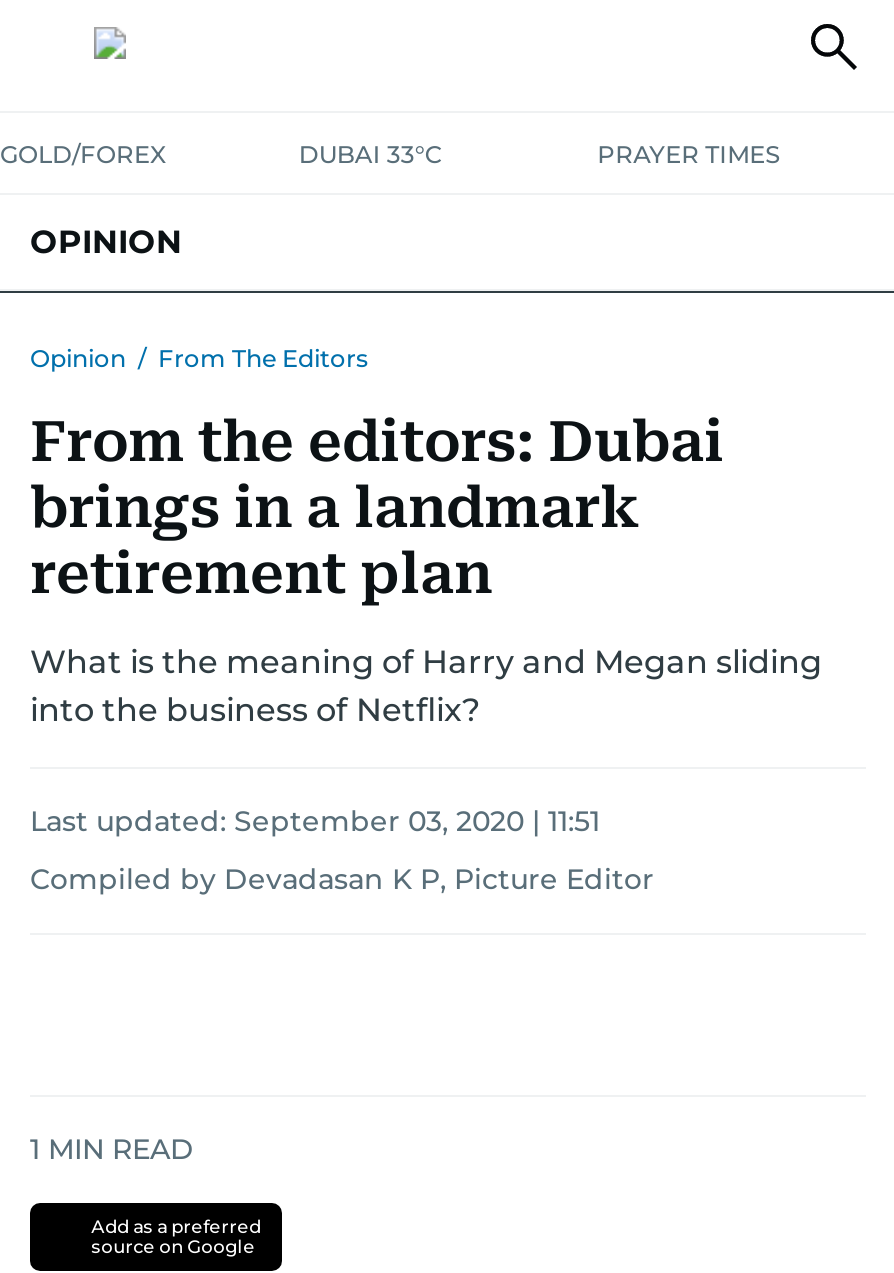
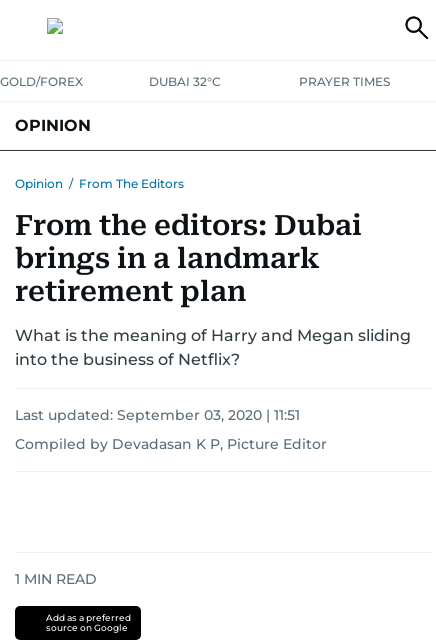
- DUBAI 33°C
+ DUBAI 32°C
